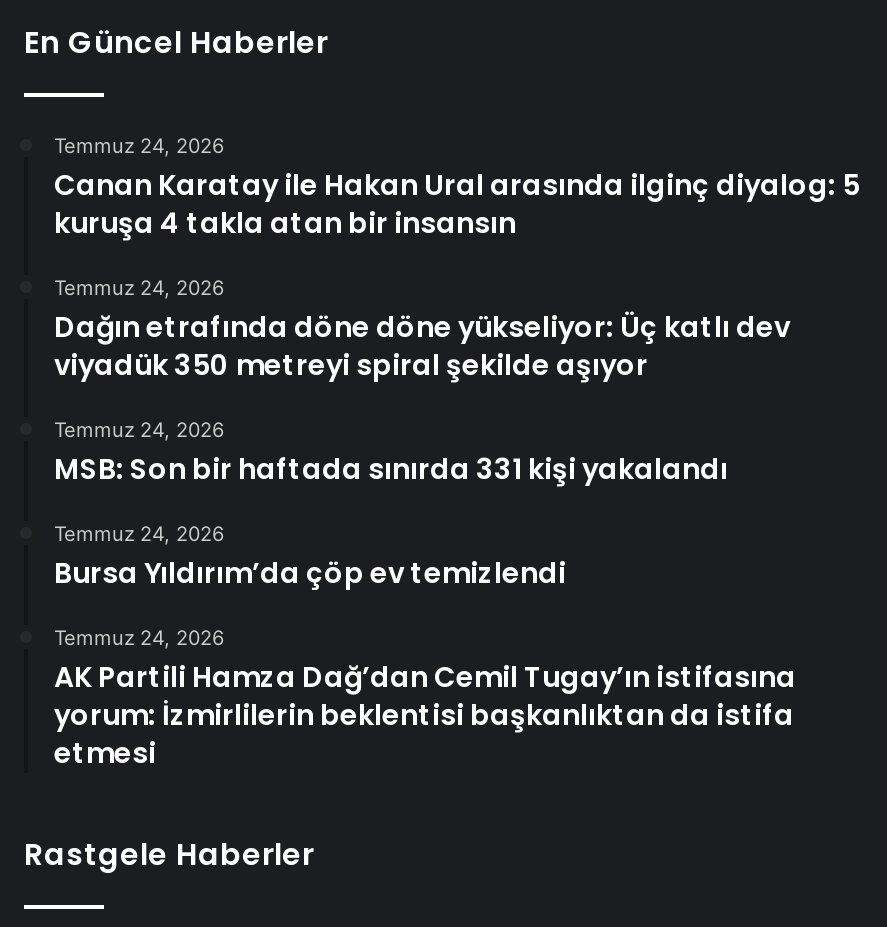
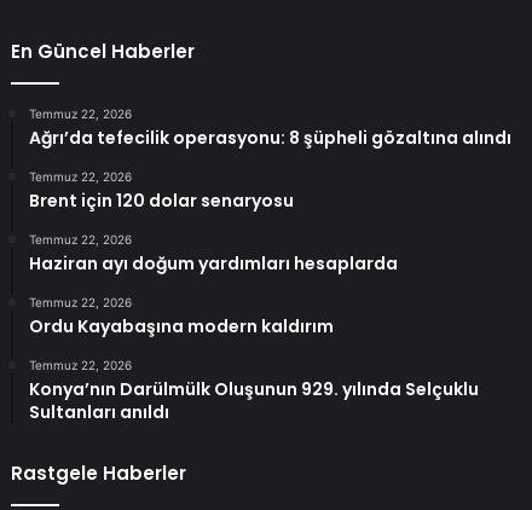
- Temmuz 24, 2026
- Canan Karatay ile Hakan Ural arasında ilginç diyalog: 5
- kuruşa 4 takla atan bir insansın
+ Temmuz 22, 2026
+ Ağrı’da tefecilik operasyonu: 8 şüpheli gözaltına alındı

- Temmuz 24, 2026
- Dağın etrafında döne döne yükseliyor: Üç katlı dev
- viyadük 350 metreyi spiral şekilde aşıyor
+ Temmuz 22, 2026
+ Brent için 120 dolar senaryosu

- Temmuz 24, 2026
- MSB: Son bir haftada sınırda 331 kişi yakalandı
+ Temmuz 22, 2026
+ Haziran ayı doğum yardımları hesaplarda

- Temmuz 24, 2026
- Bursa Yıldırım’da çöp ev temizlendi
+ Temmuz 22, 2026
+ Ordu Kayabaşına modern kaldırım

- Temmuz 24, 2026
- AK Partili Hamza Dağ’dan Cemil Tugay’ın istifasına
- yorum: İzmirlilerin beklentisi başkanlıktan da istifa
- etmesi
+ Temmuz 22, 2026
+ Konya’nın Darülmülk Oluşunun 929. yılında Selçuklu
+ Sultanları anıldı
